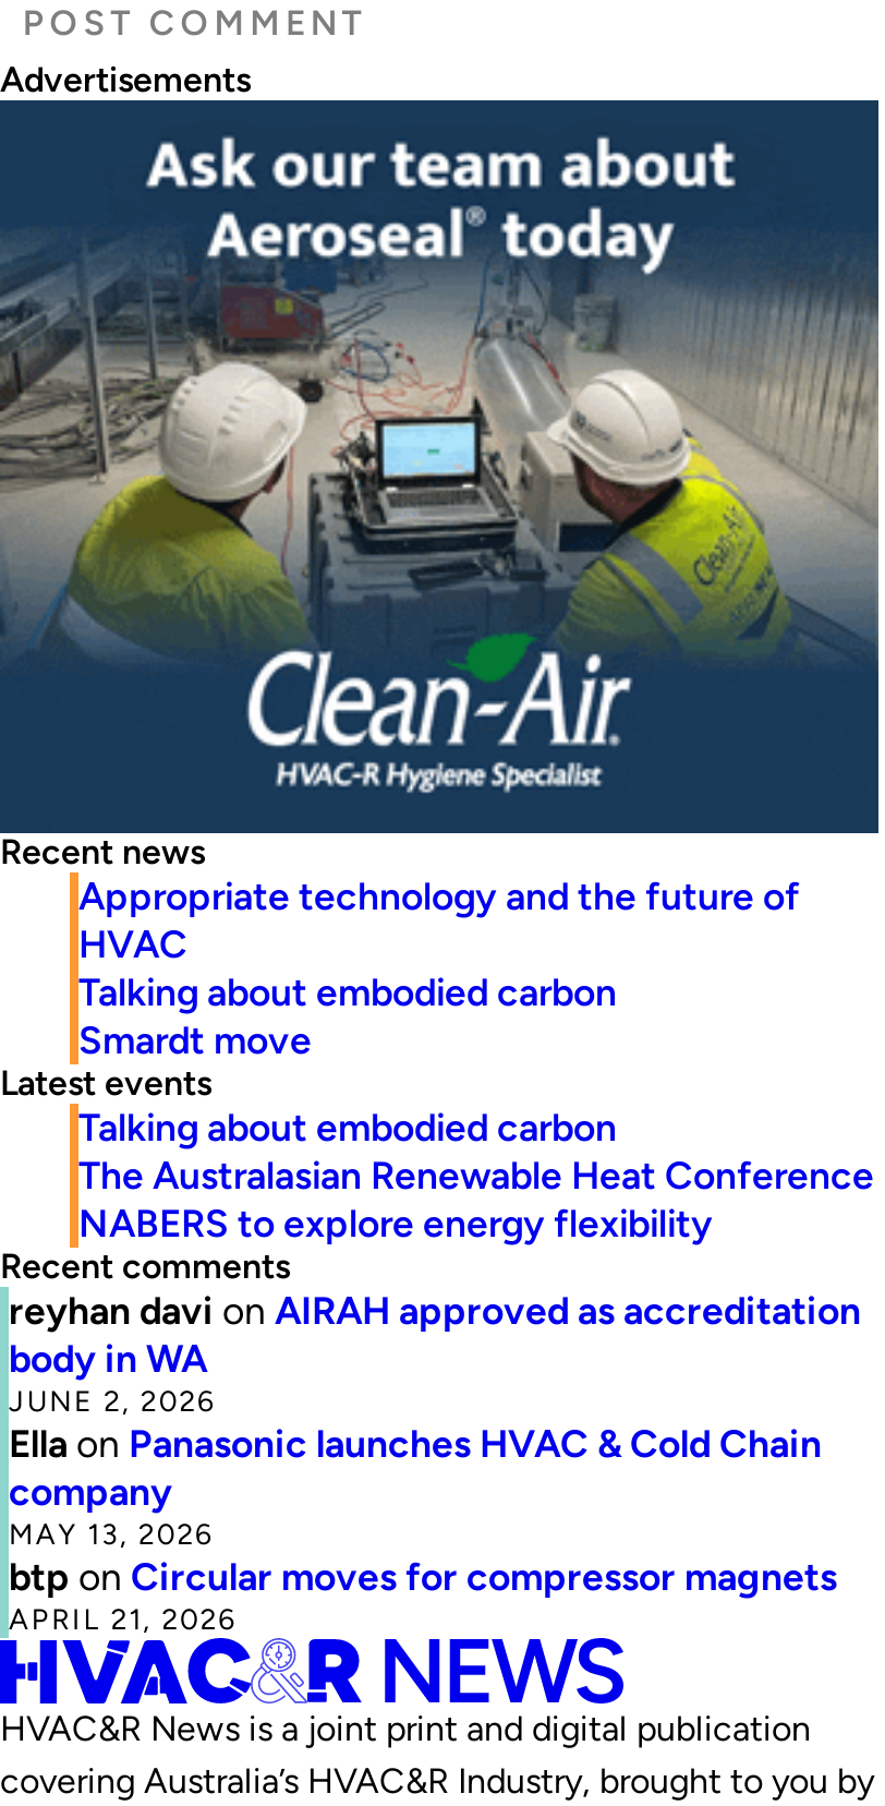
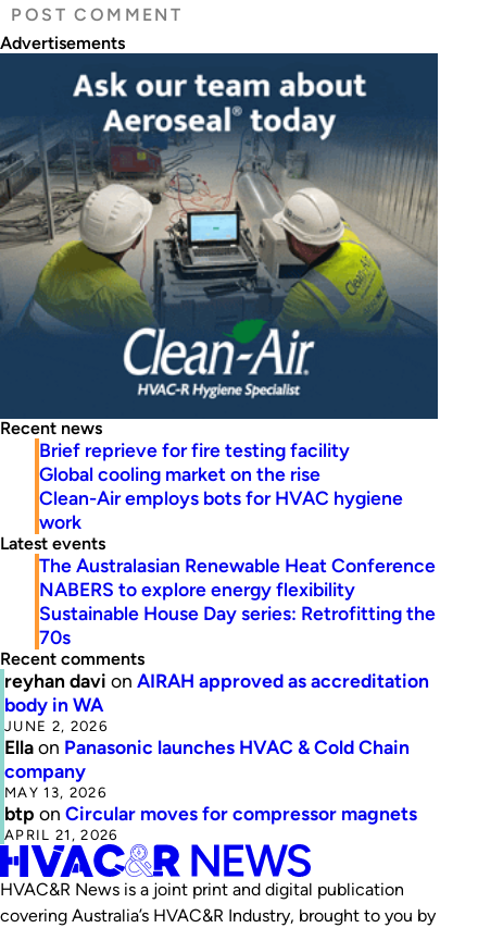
- Appropriate technology and the future of
- HVAC
- Talking about embodied carbon
- Smardt move
+ Brief reprieve for fire testing facility
+ Global cooling market on the rise
+ Clean-Air employs bots for HVAC hygiene
+ work

- Talking about embodied carbon

moved up: The Australasian Renewable Heat Conference | NABERS to explore energy flexibility

+ Sustainable House Day series: Retrofitting the
+ 70s
